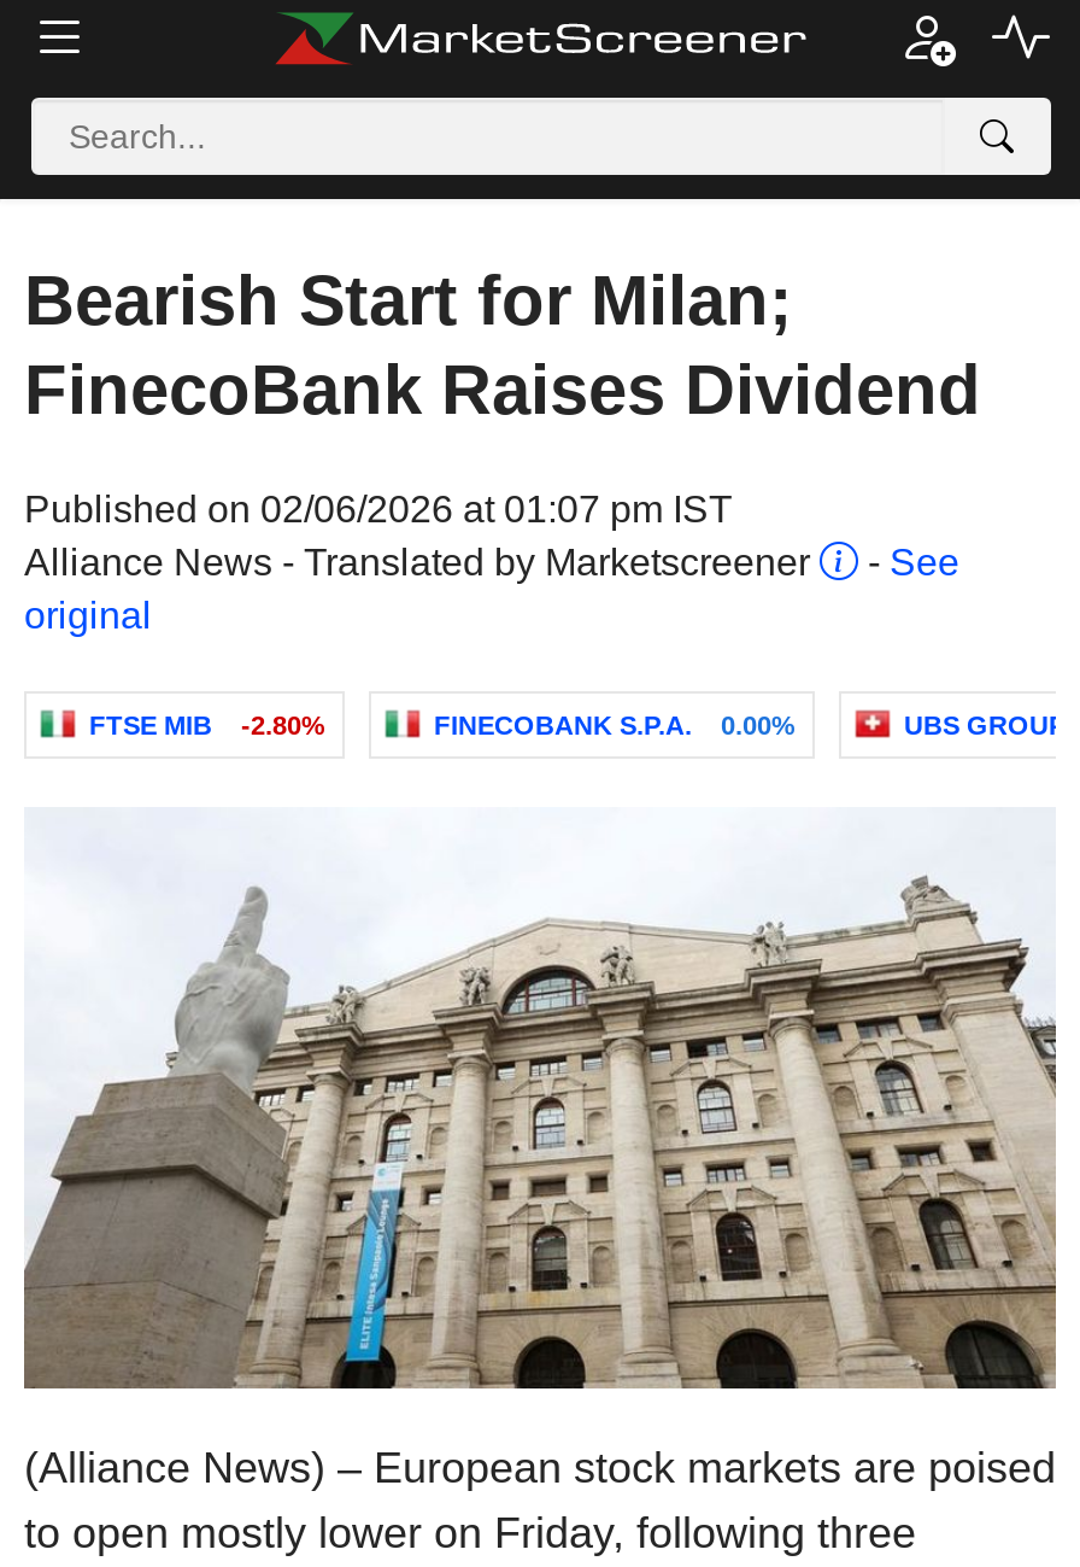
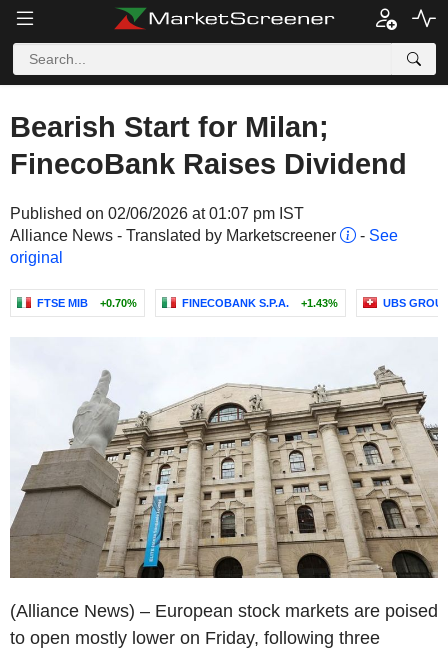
- FTSE MIB -2.80%
+ FTSE MIB +0.70%

- FINECOBANK S.P.A. 0.00%
+ FINECOBANK S.P.A. +1.43%
